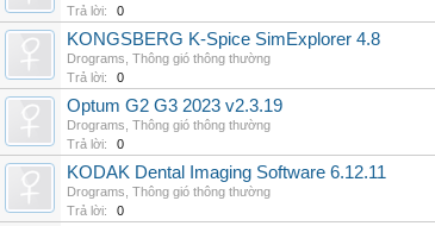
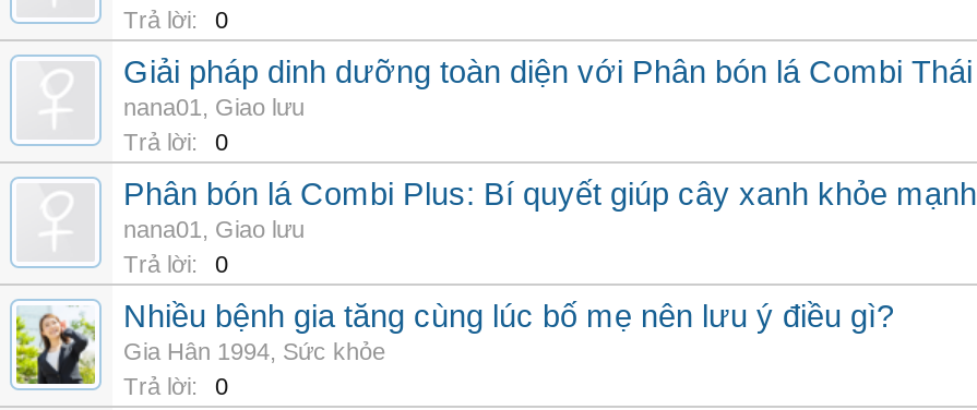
- KONGSBERG K-Spice SimExplorer 4.8
- Drograms, Thông gió thông thường
+ Giải pháp dinh dưỡng toàn diện với Phân bón lá Combi Thái
+ nana01, Giao lưu

- Optum G2 G3 2023 v2.3.19
- Drograms, Thông gió thông thường
+ Phân bón lá Combi Plus: Bí quyết giúp cây xanh khỏe mạnh
+ nana01, Giao lưu

+ [image]

- KODAK Dental Imaging Software 6.12.11
- Drograms, Thông gió thông thường
+ Nhiều bệnh gia tăng cùng lúc bố mẹ nên lưu ý điều gì?
+ Gia Hân 1994, Sức khỏe
